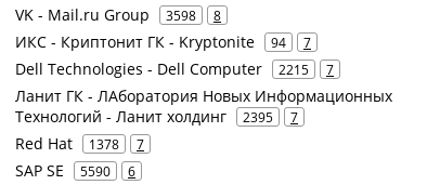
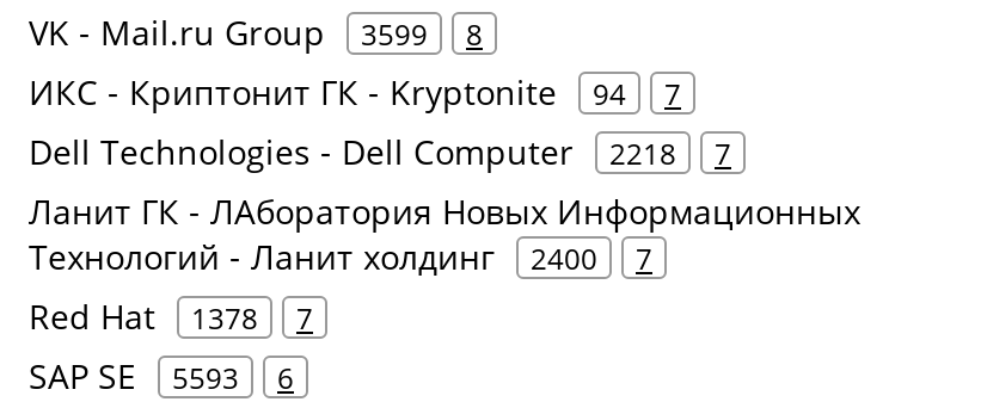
- VK - Mail.ru Group 3598 8
+ VK - Mail.ru Group 3599 8

- Dell Technologies - Dell Computer 2215 7
+ Dell Technologies - Dell Computer 2218 7

- Технологий - Ланит холдинг 2395 7
+ Технологий - Ланит холдинг 2400 7

- SAP SE 5590 6
+ SAP SE 5593 6
